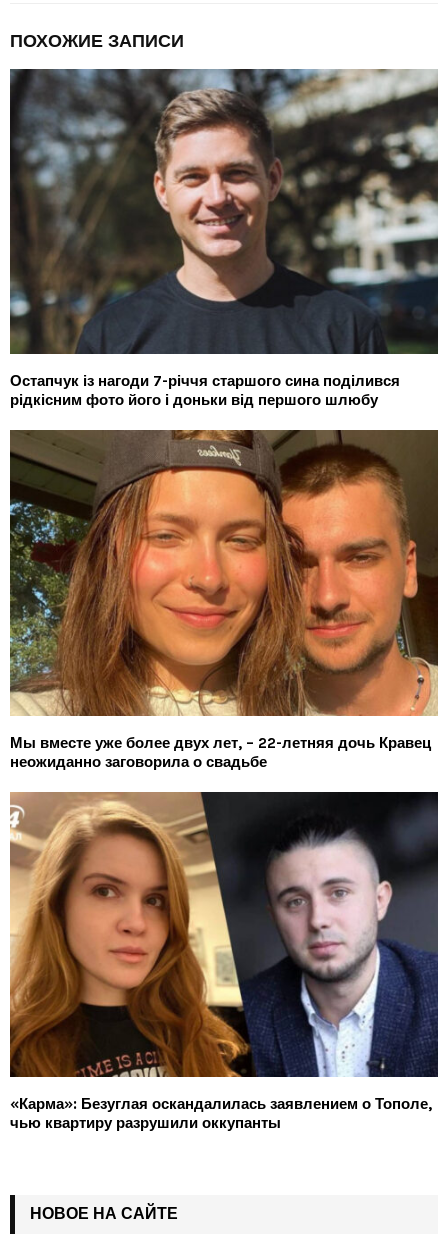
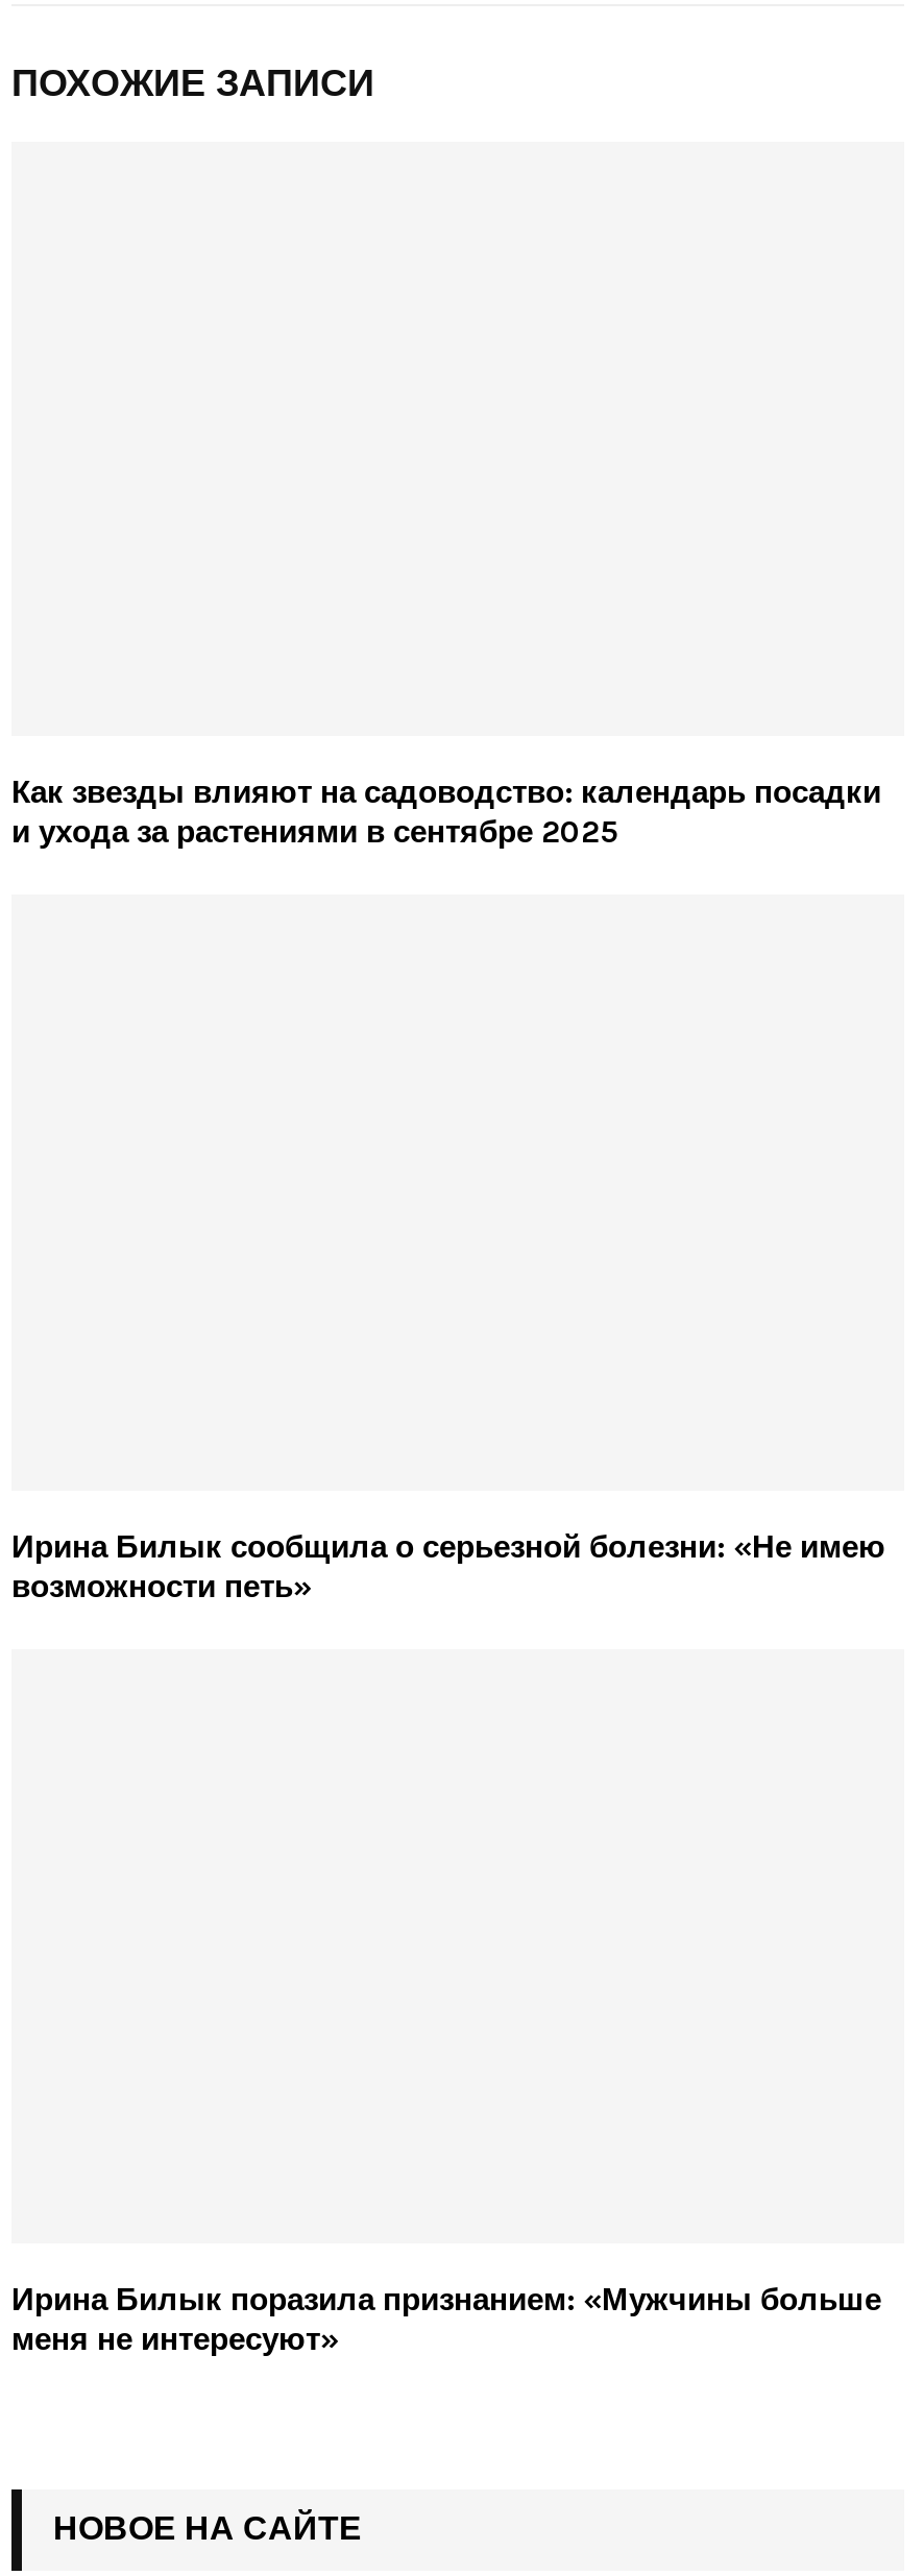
- [image]

- Остапчук із нагоди 7-річчя старшого сина поділився
- рідкісним фото його і доньки від першого шлюбу
+ Как звезды влияют на садоводство: календарь посадки
+ и ухода за растениями в сентябре 2025

- [image]

- Мы вместе уже более двух лет, – 22-летняя дочь Кравец
- неожиданно заговорила о свадьбе
+ Ирина Билык сообщила о серьезной болезни: «Не имею
+ возможности петь»

- [image]

- «Карма»: Безуглая оскандалилась заявлением о Тополе,
- чью квартиру разрушили оккупанты
+ Ирина Билык поразила признанием: «Мужчины больше
+ меня не интересуют»
